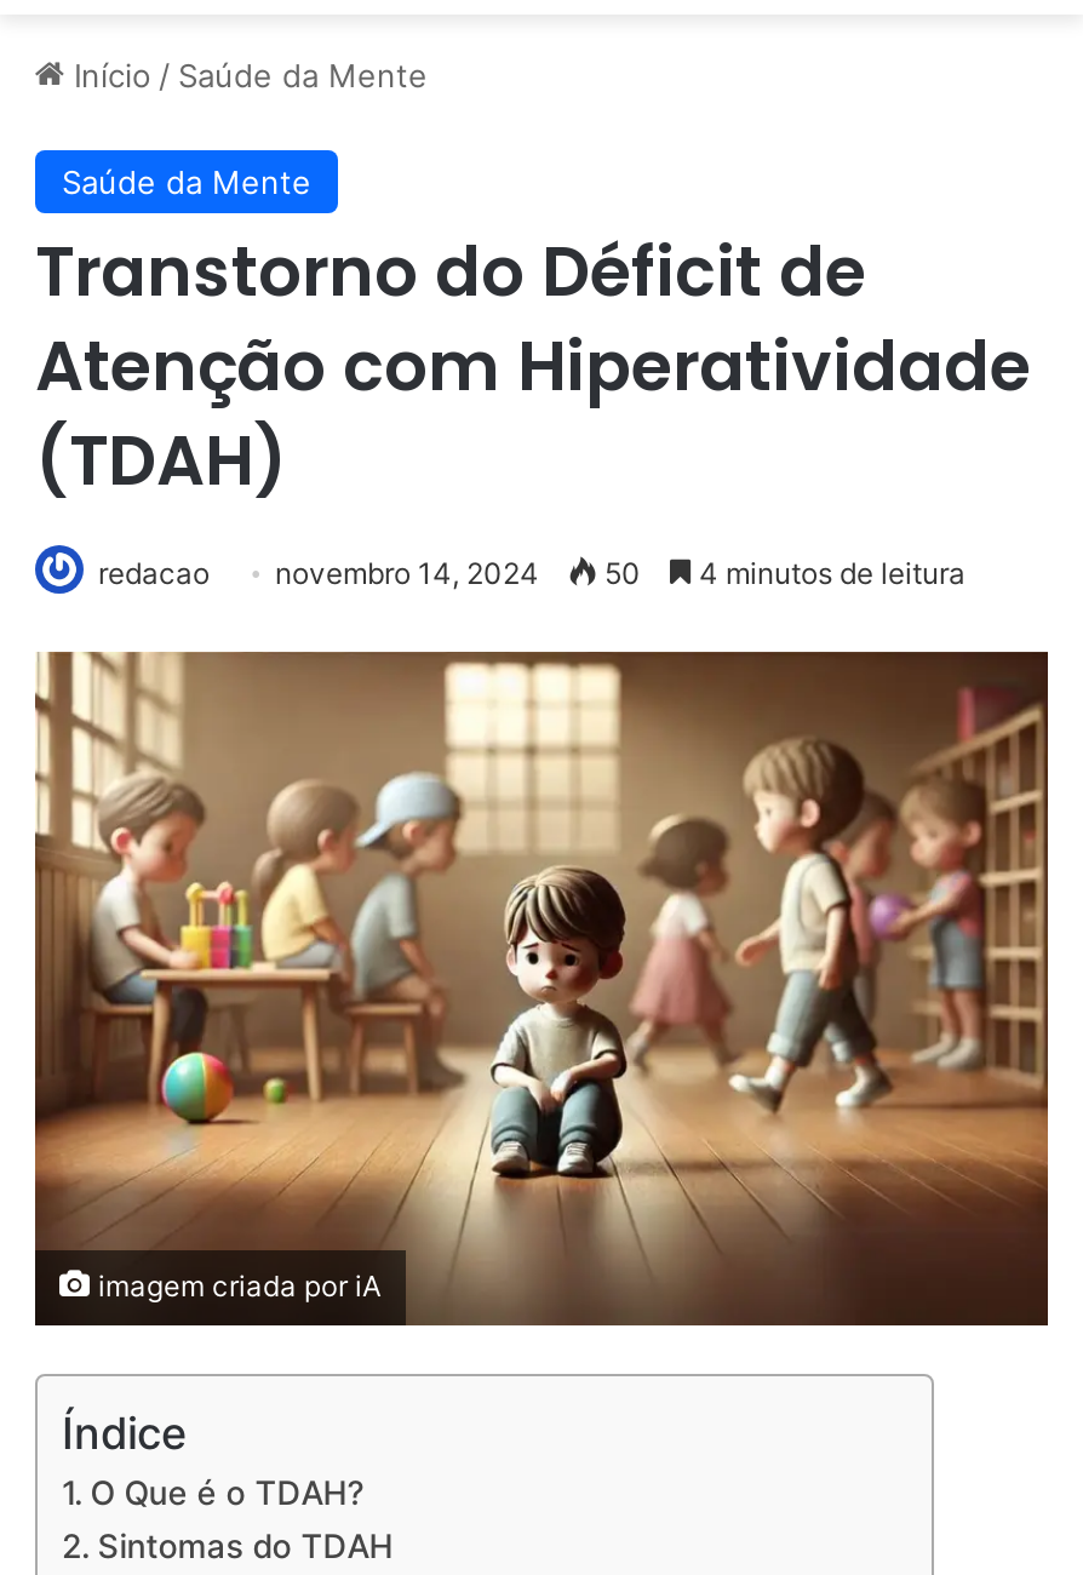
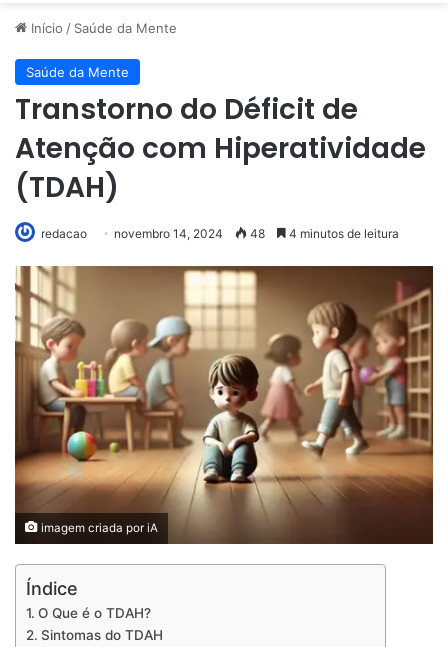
- redacao novembro 14, 2024 50 4 minutos de leitura
+ redacao novembro 14, 2024 48 4 minutos de leitura
